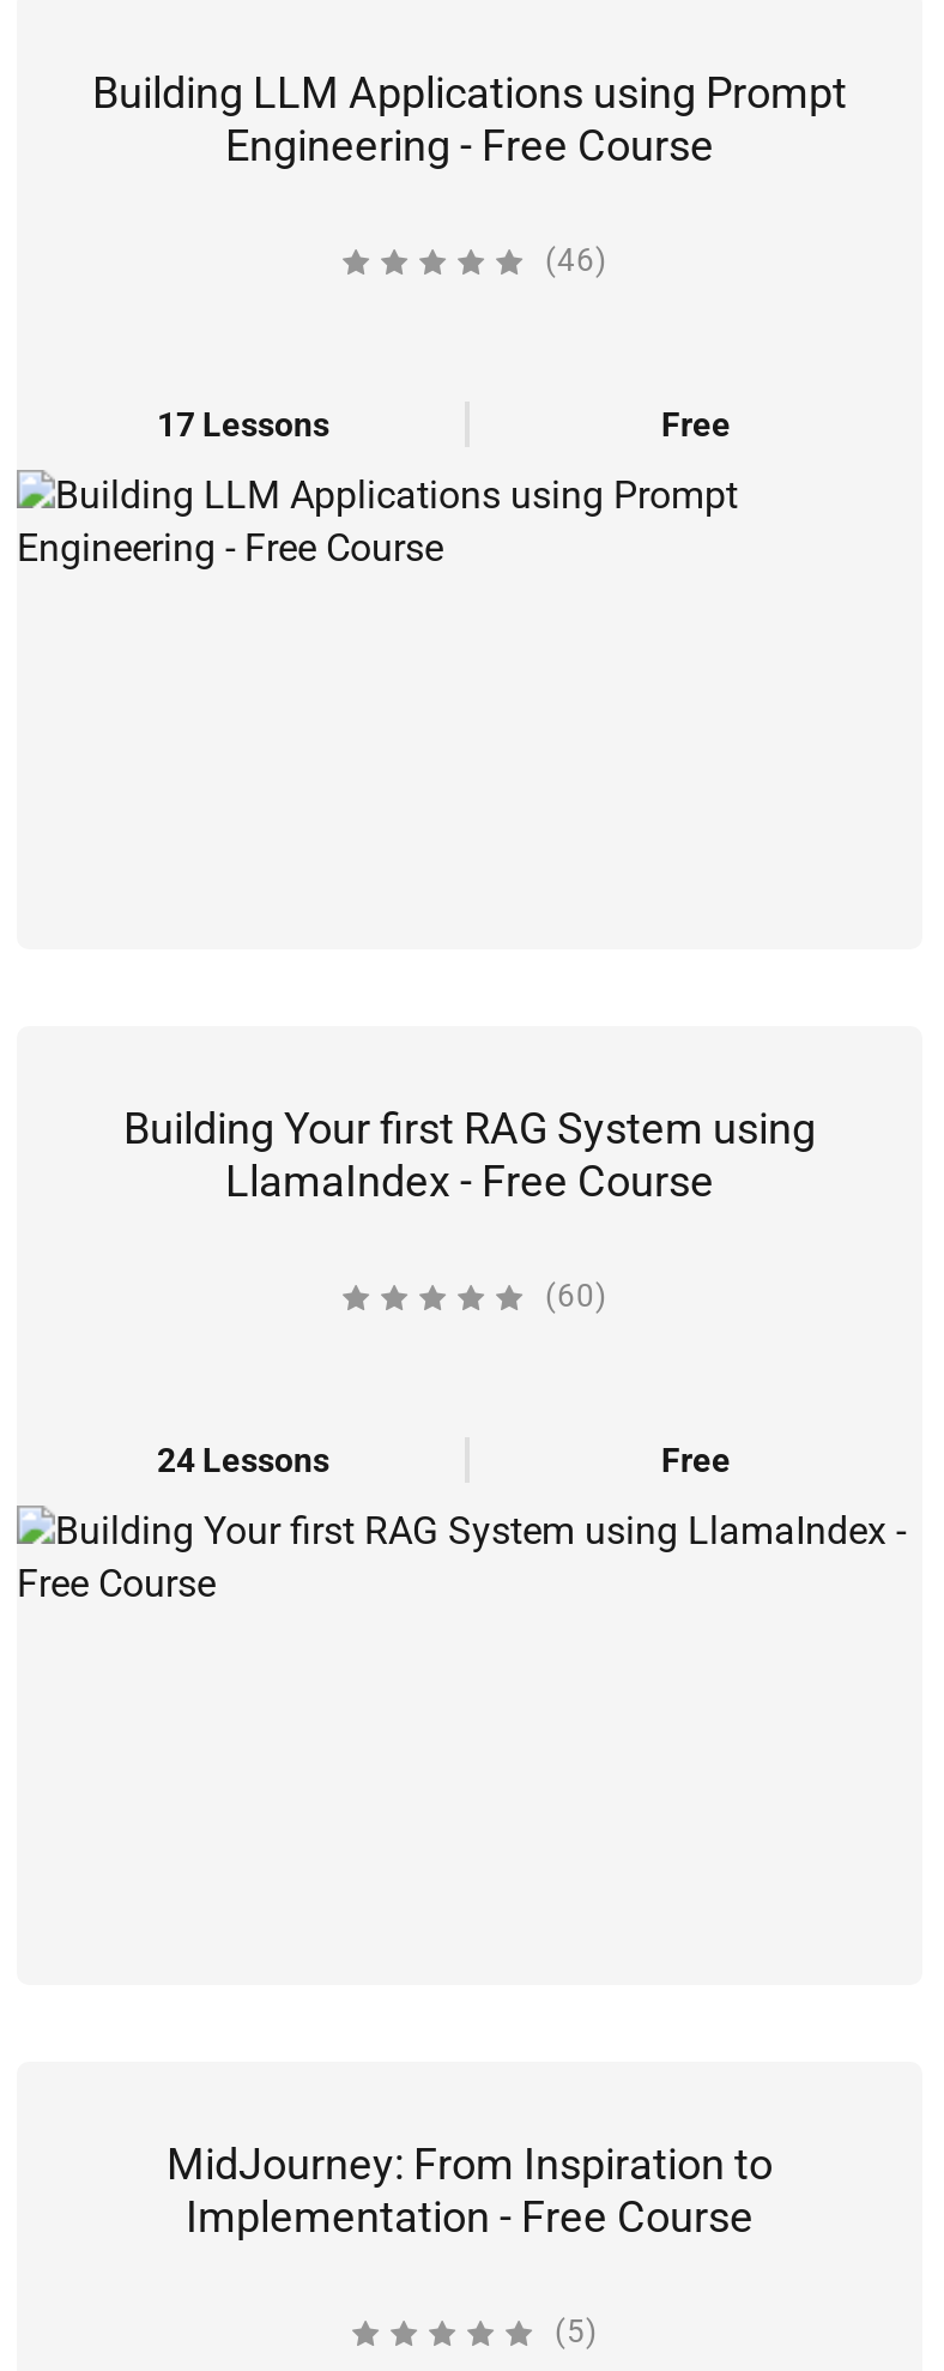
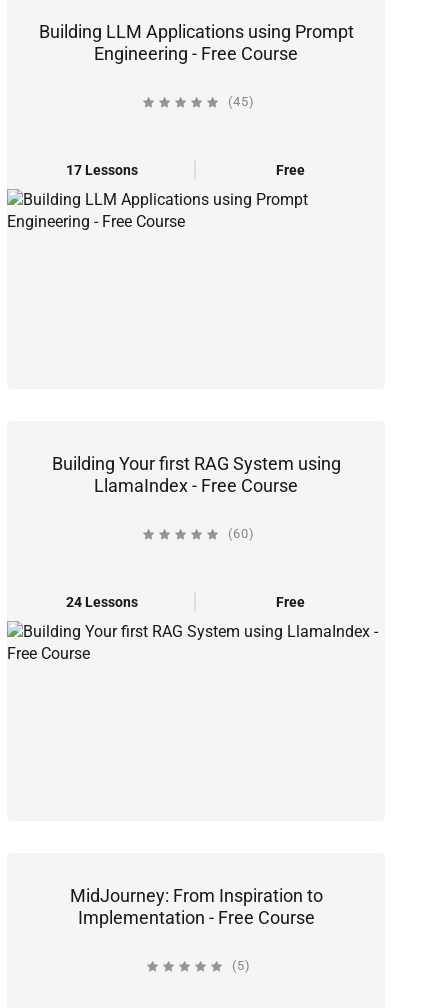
- (46)
+ (45)
